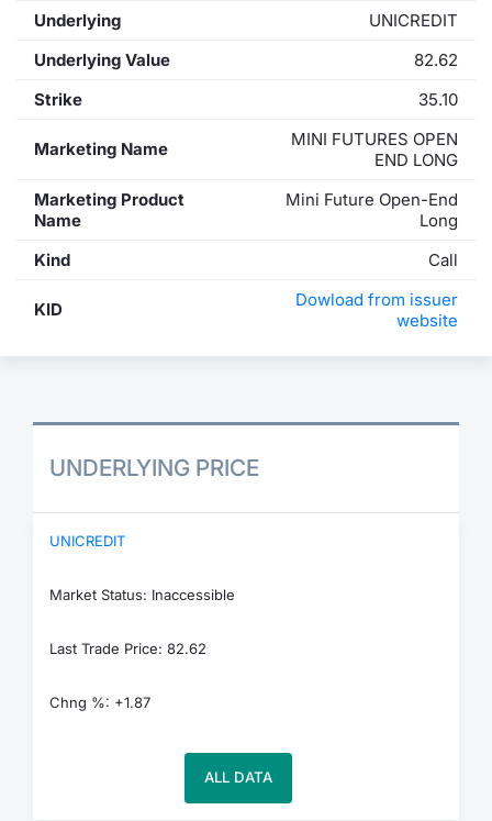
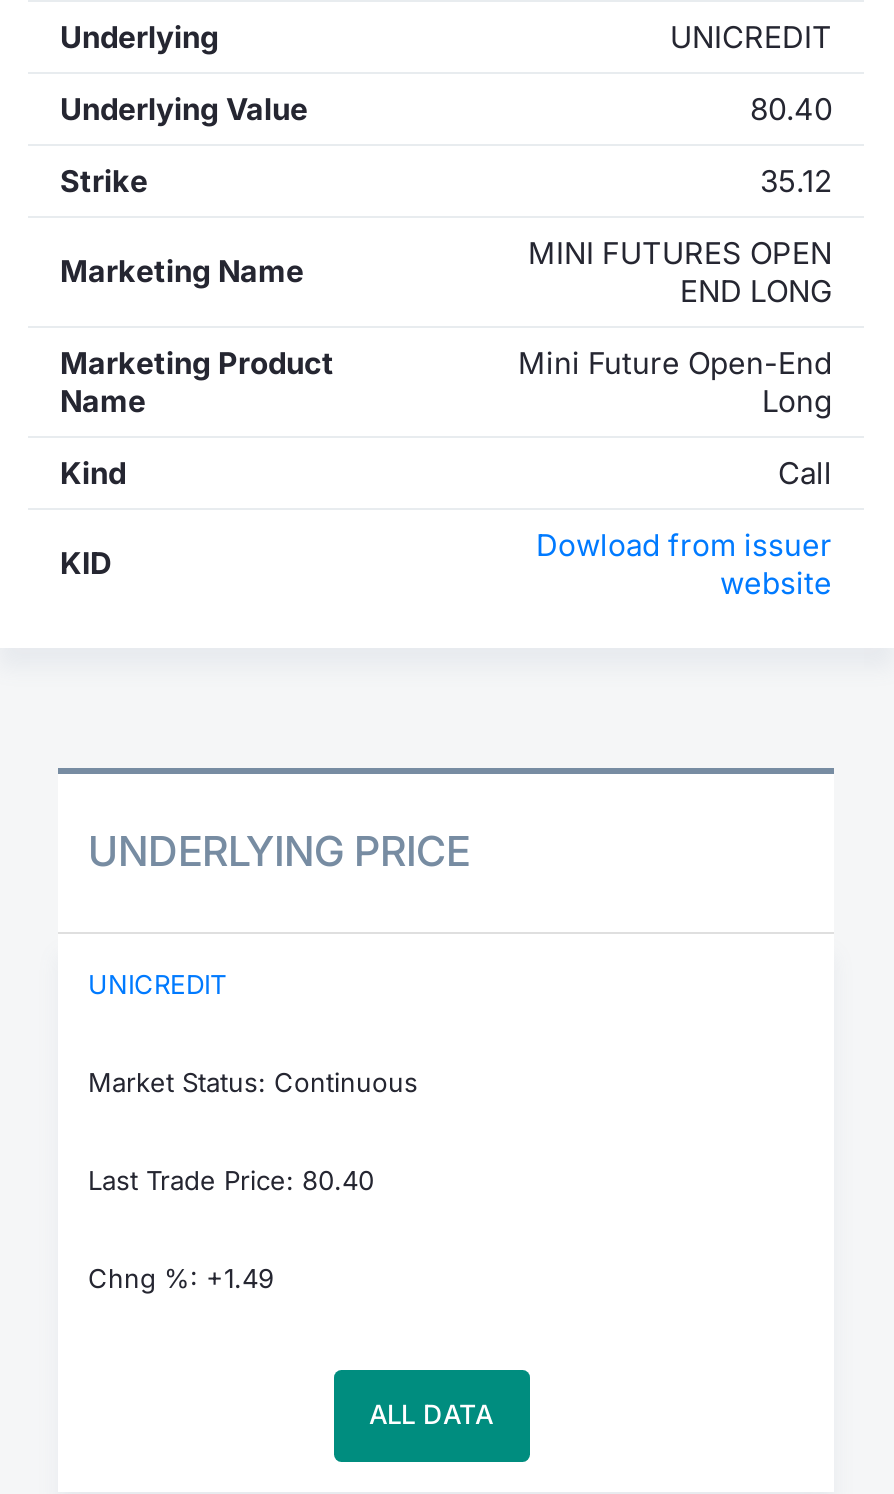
- 82.62
+ 80.40

- 35.10
+ 35.12

- Market Status: Inaccessible
+ Market Status: Continuous

- Last Trade Price: 82.62
+ Last Trade Price: 80.40

- Chng %: +1.87
+ Chng %: +1.49
